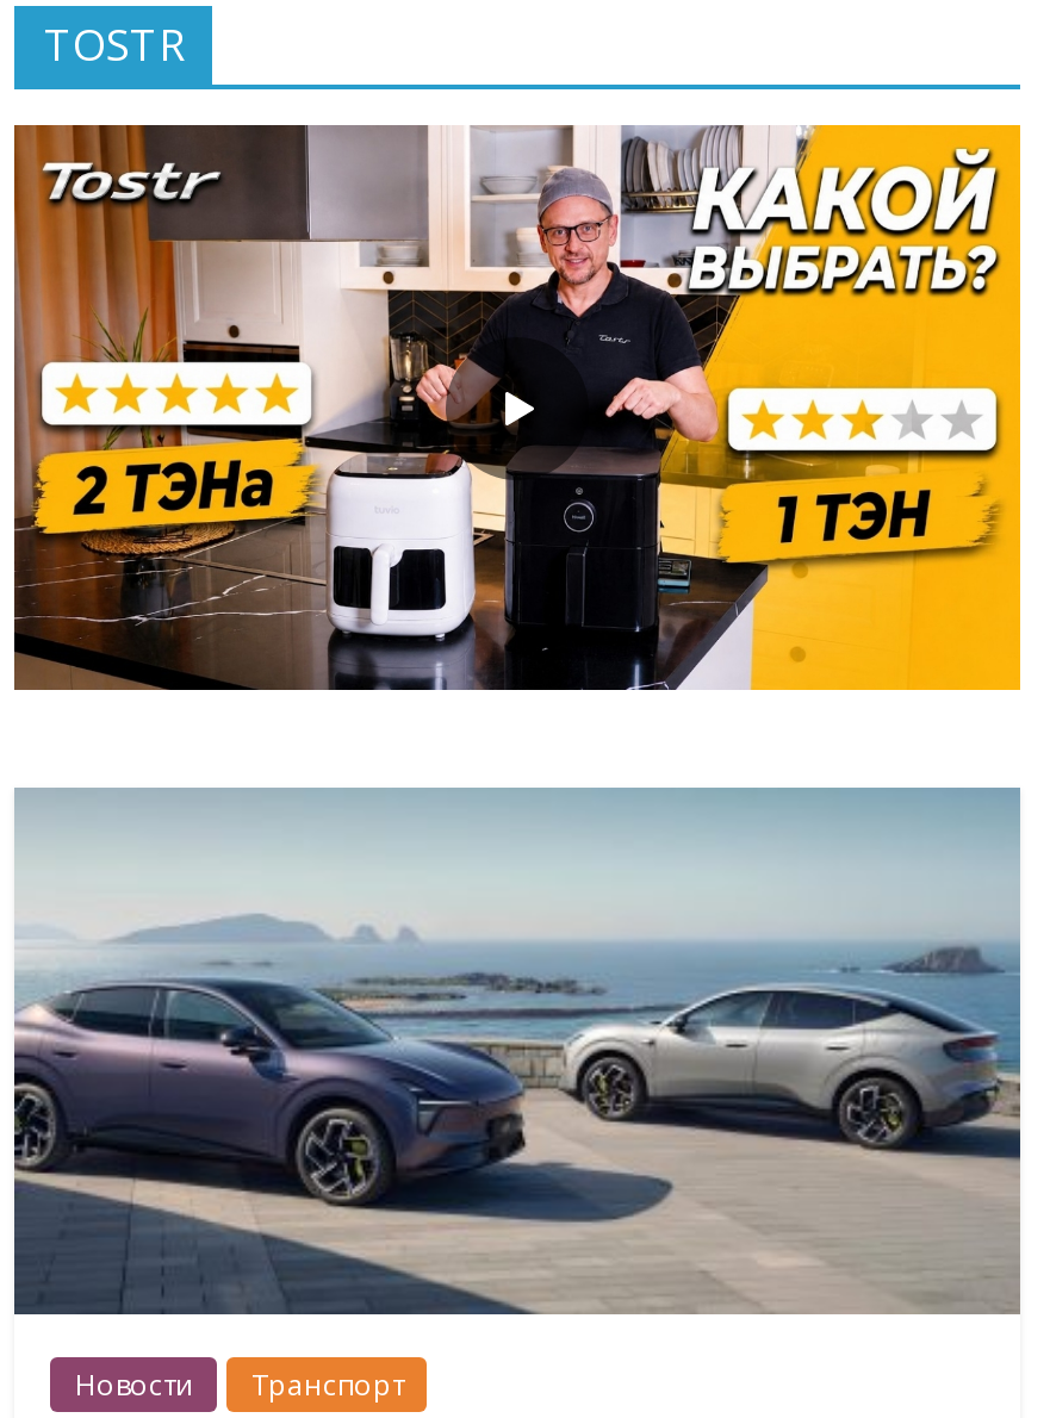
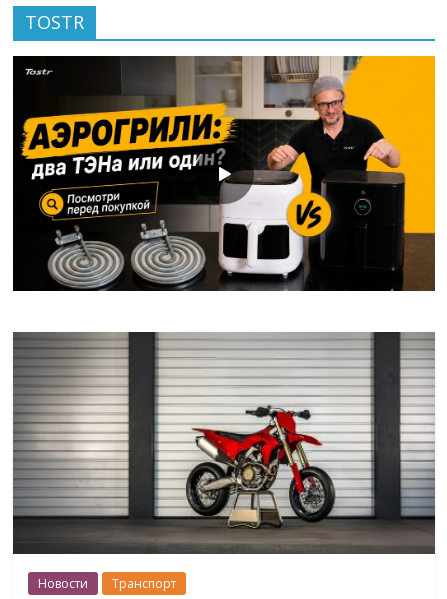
- [image]
+ [image]

- [image]
+ [image]
